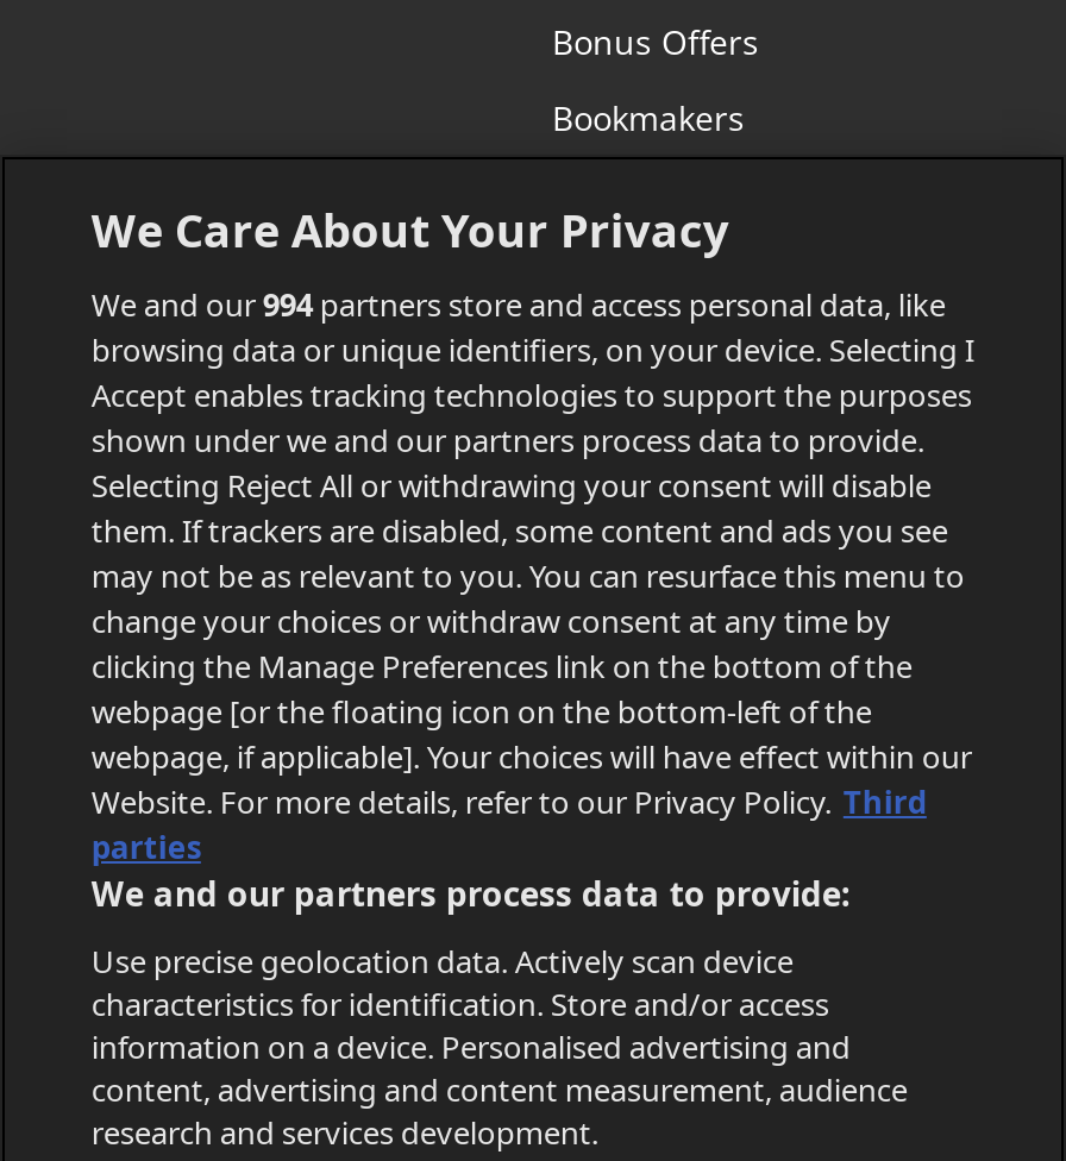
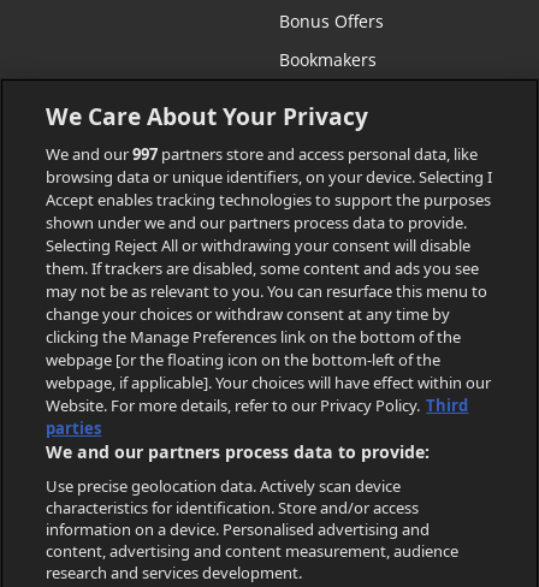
- We and our994 partners store and access personal data, like
+ We and our997 partners store and access personal data, like
